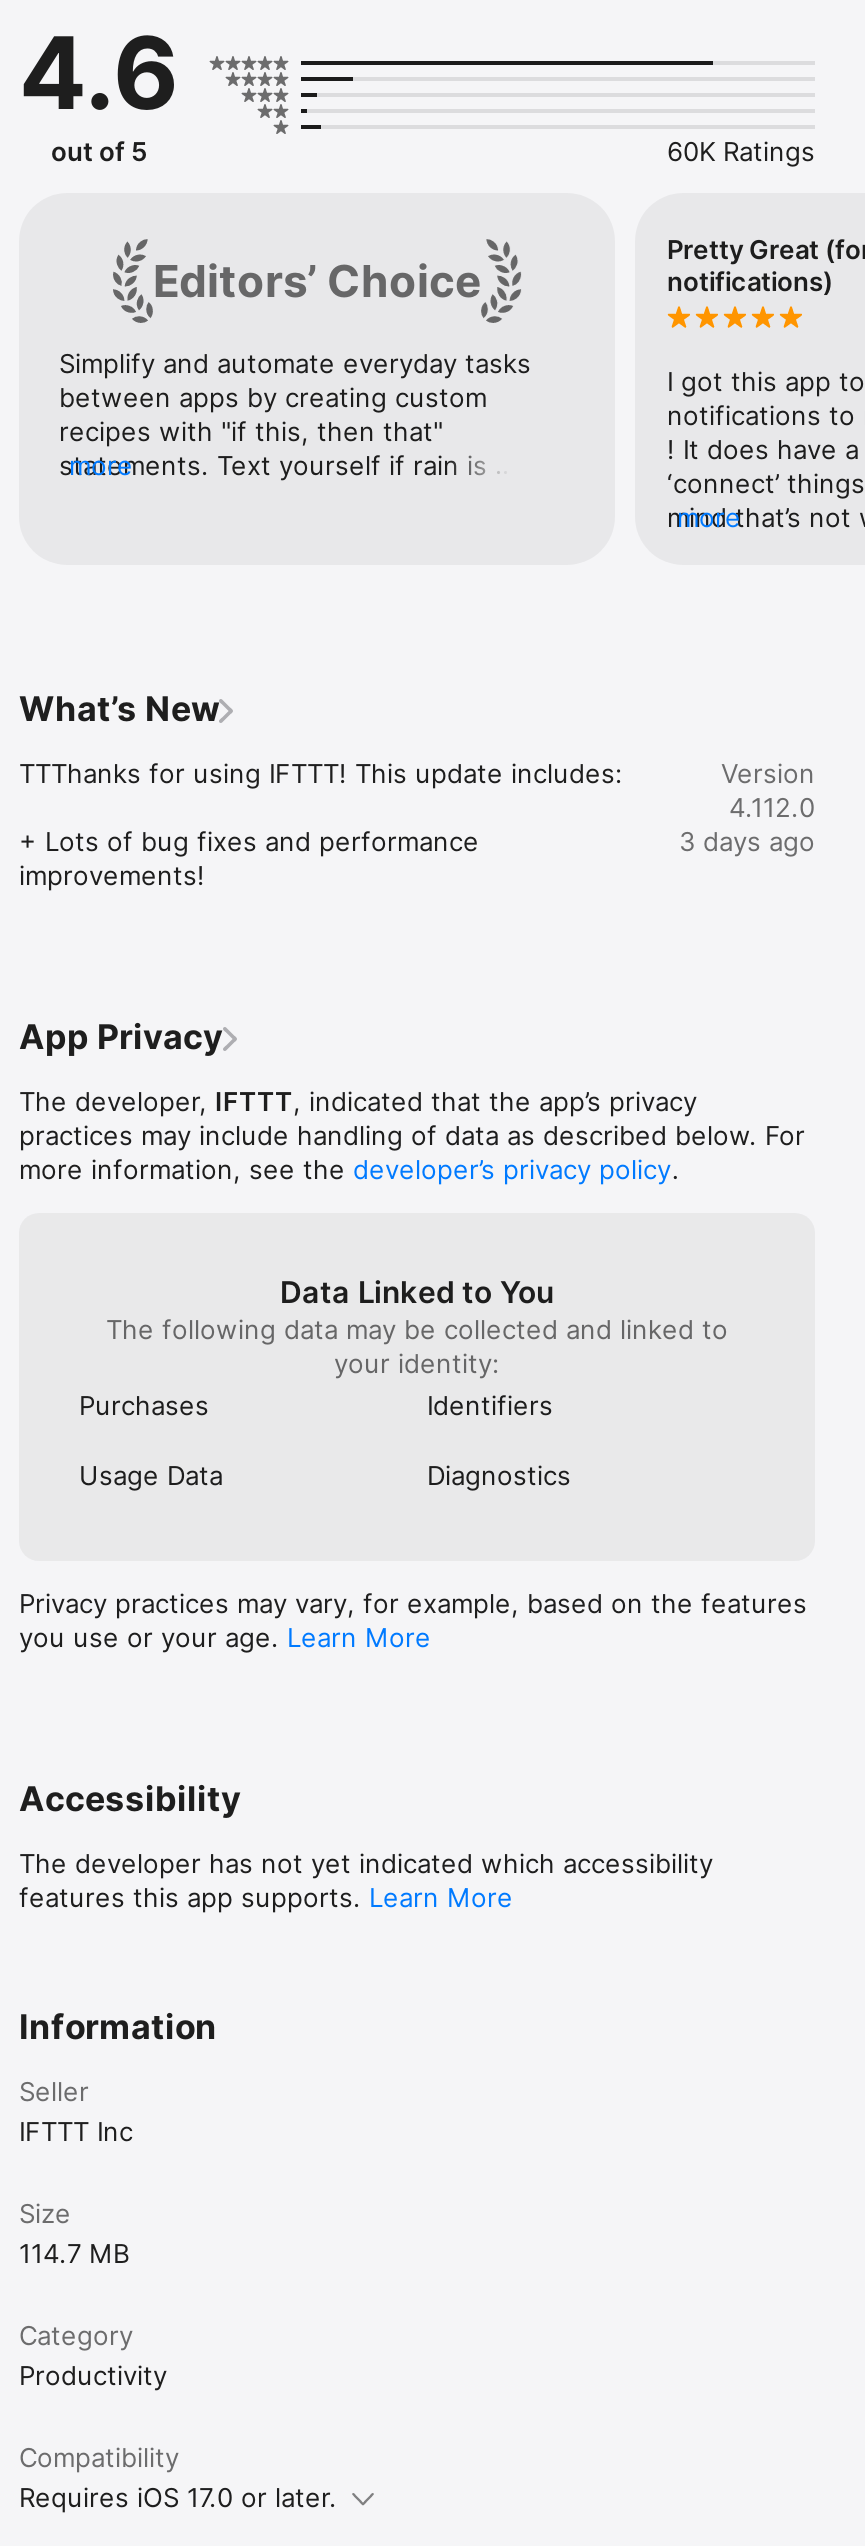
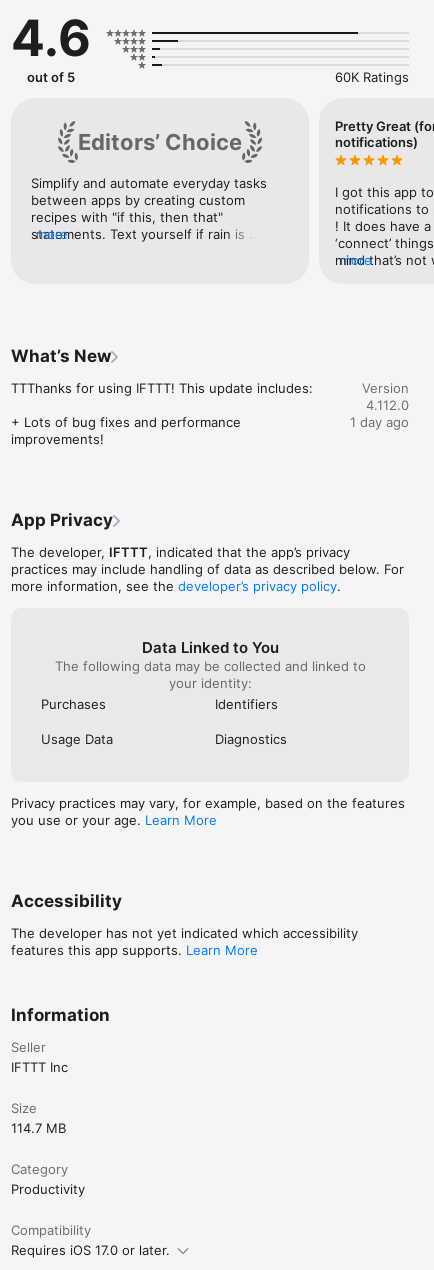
- 3 days ago
+ 1 day ago
